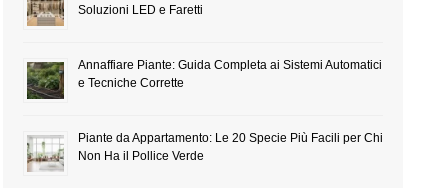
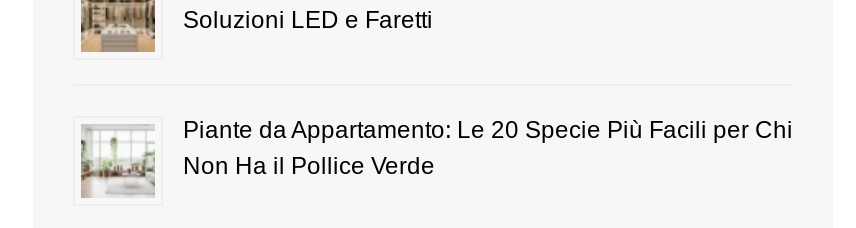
- [image]
- Annaffiare Piante: Guida Completa ai Sistemi Automatici
- e Tecniche Corrette
